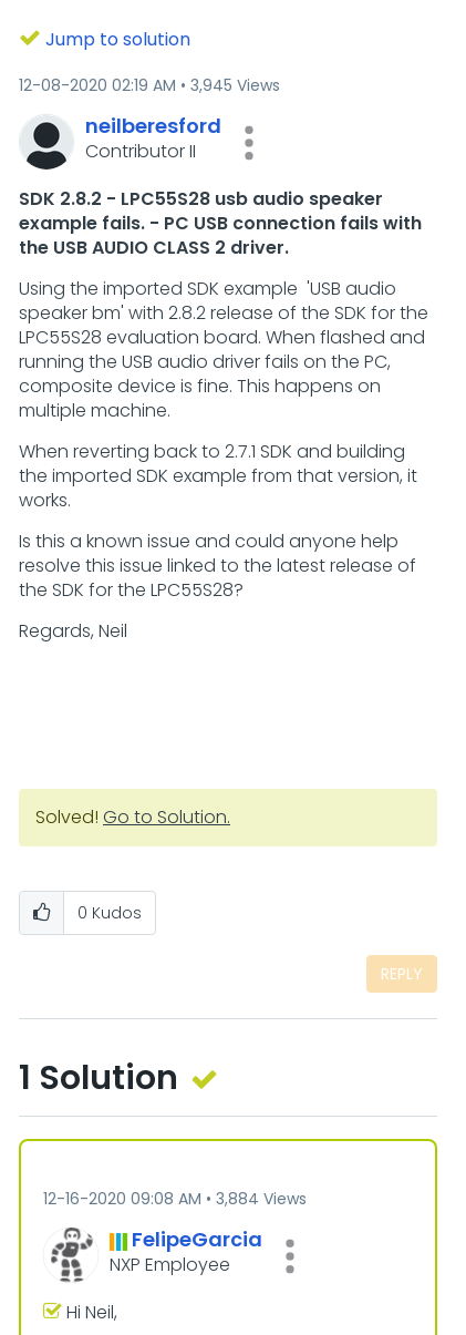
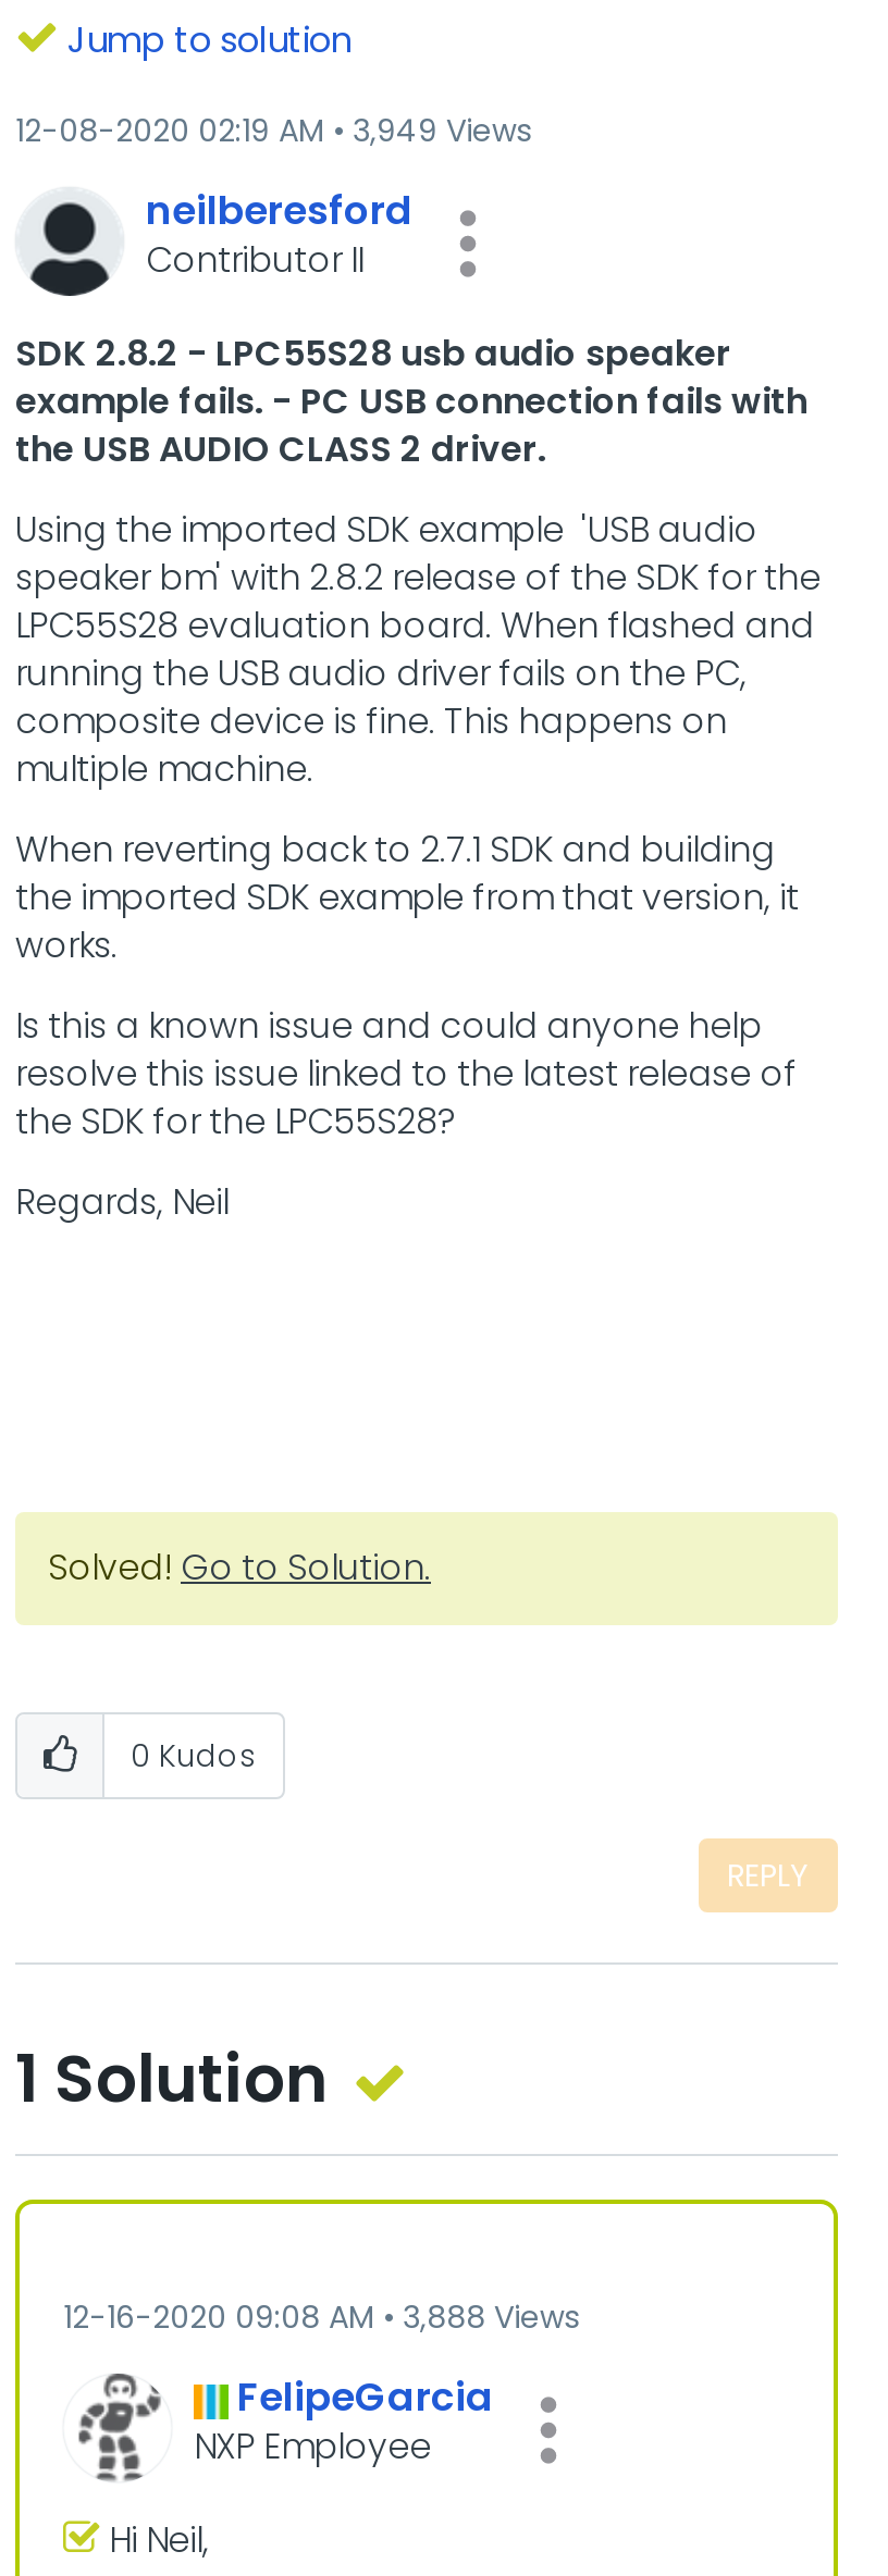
- 12-08-2020 02:19 AM 3,945 Views
+ 12-08-2020 02:19 AM 3,949 Views

- 12-16-2020 09:08 AM 3,884 Views
+ 12-16-2020 09:08 AM 3,888 Views
